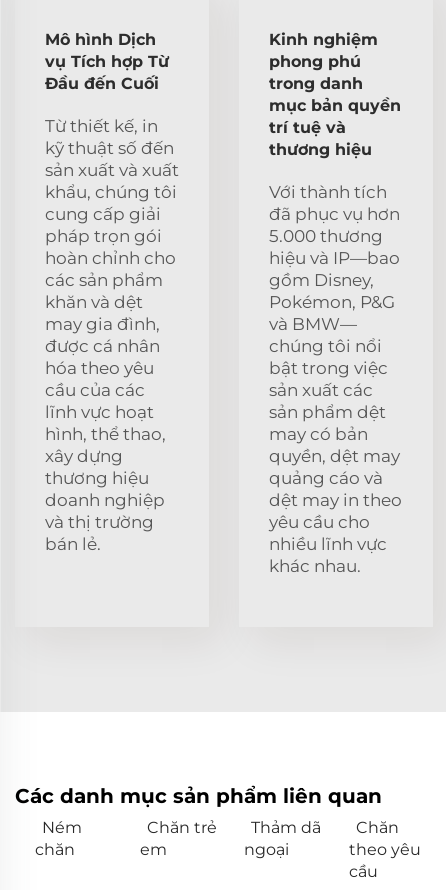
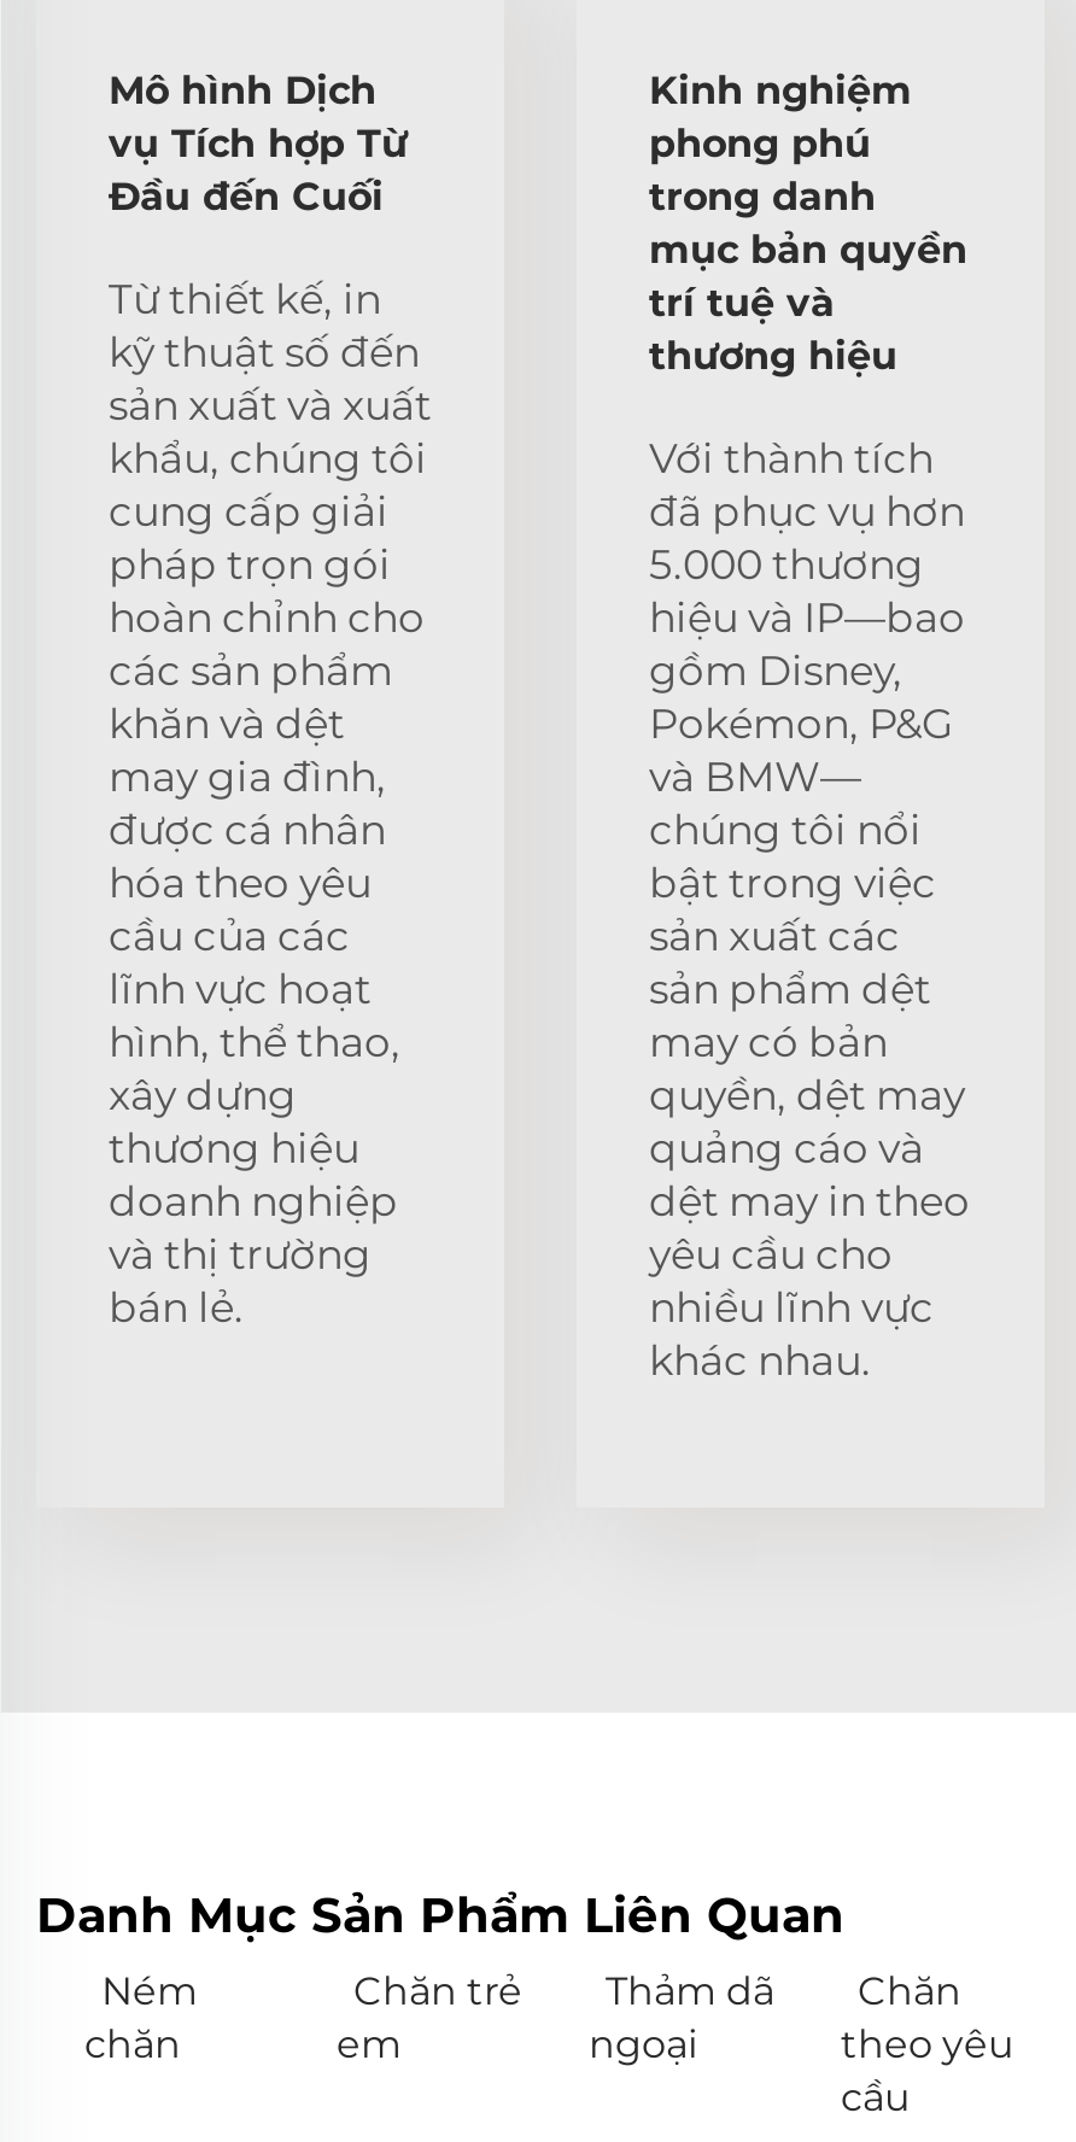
- Các danh mục sản phẩm liên quan
+ Danh Mục Sản Phẩm Liên Quan
